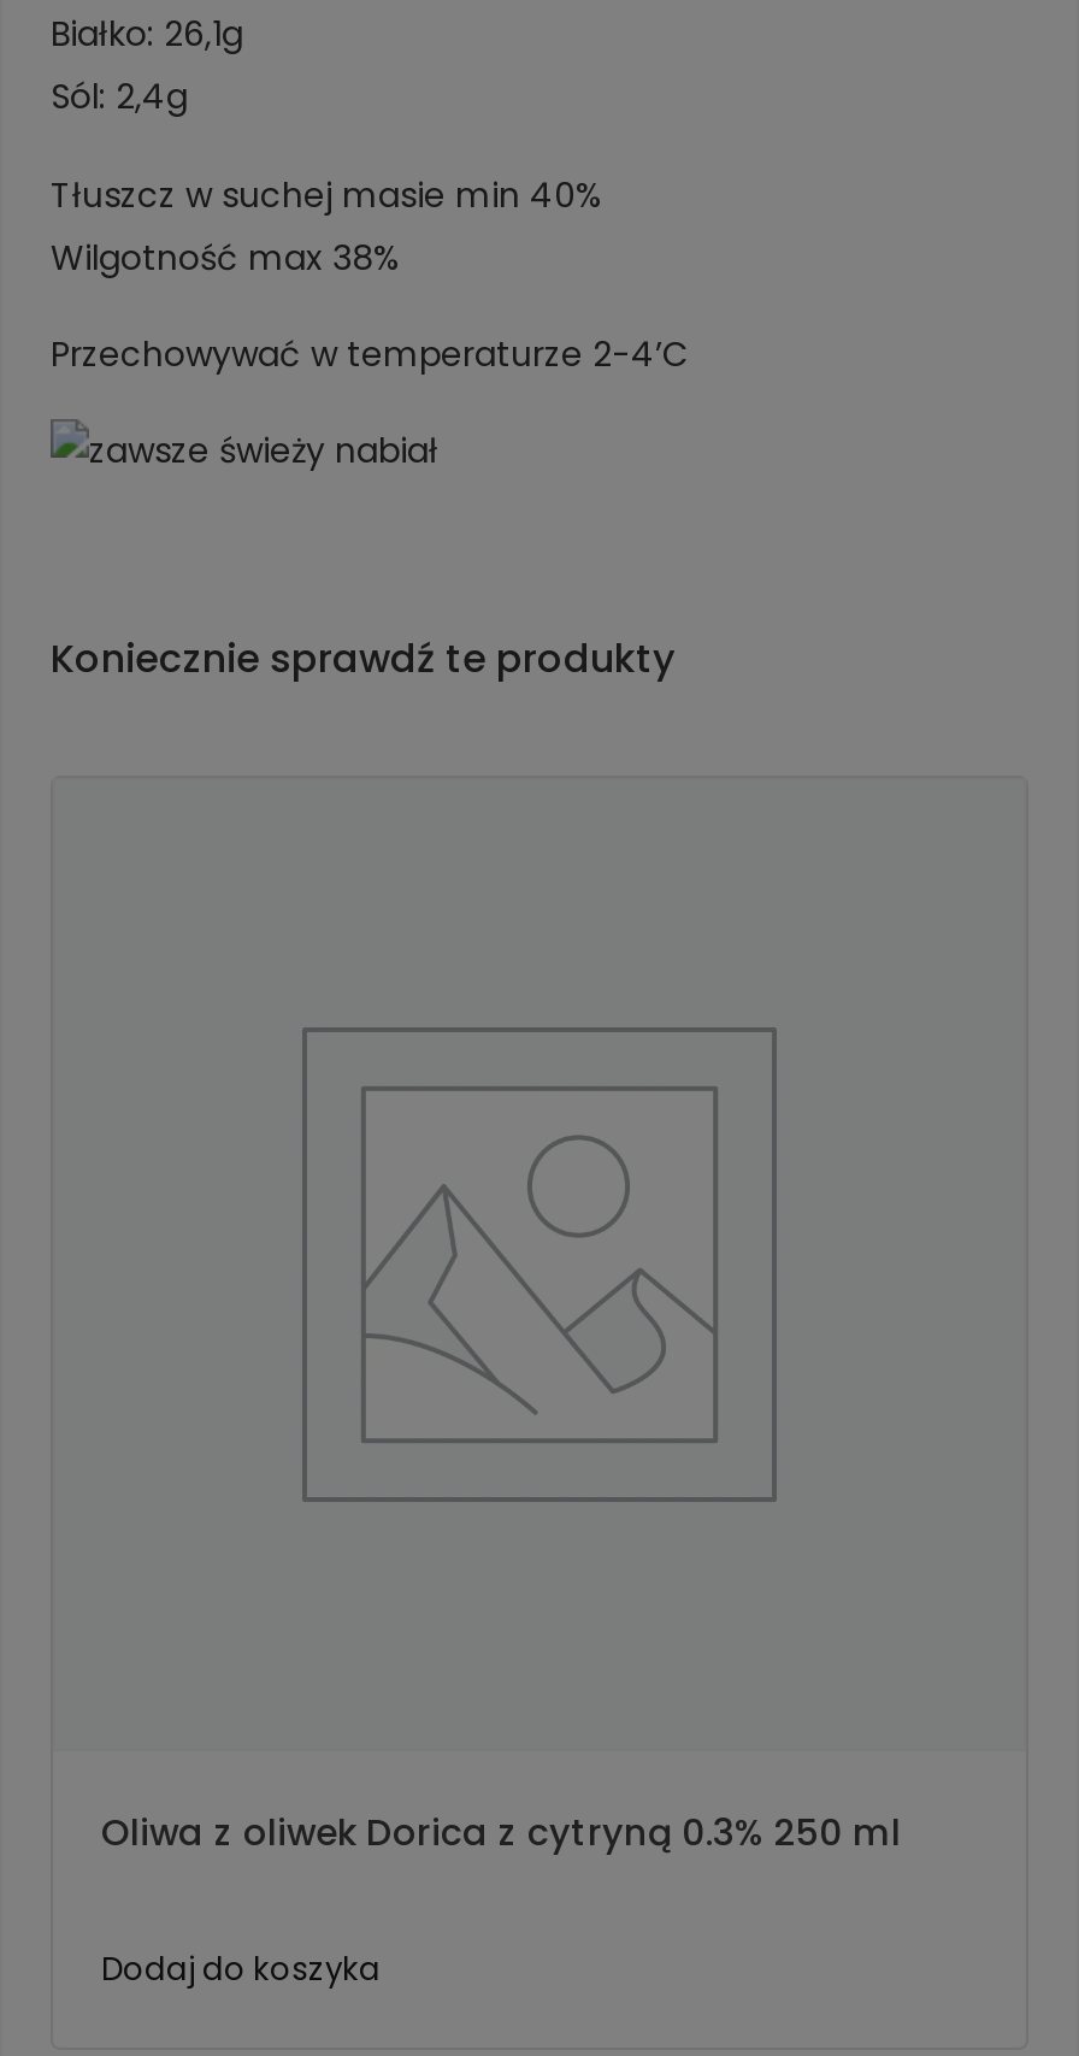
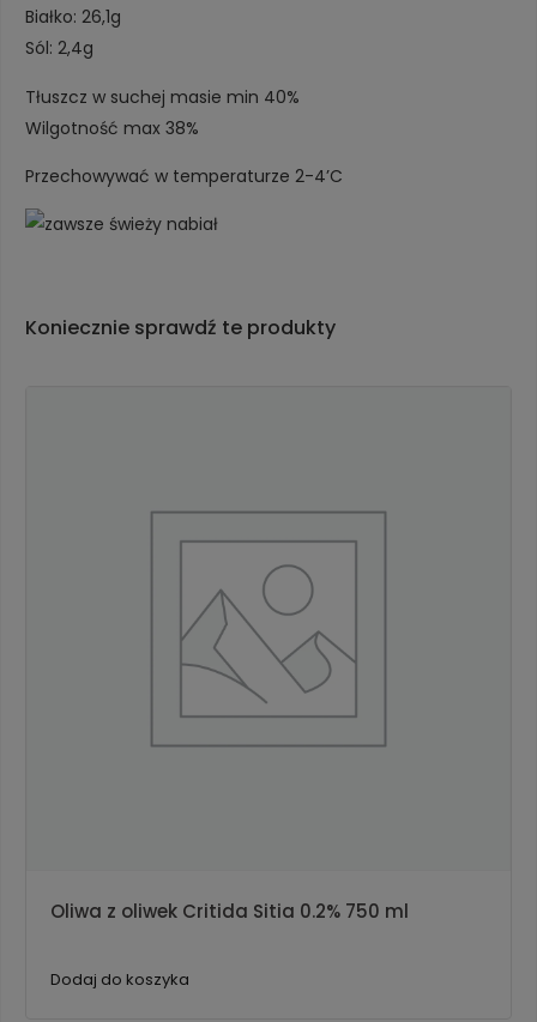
- Oliwa z oliwek Dorica z cytryną 0.3% 250 ml
+ Oliwa z oliwek Critida Sitia 0.2% 750 ml
